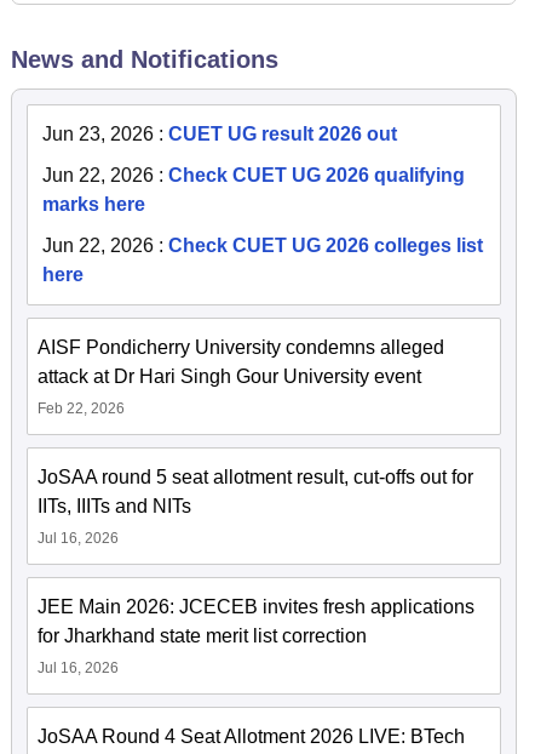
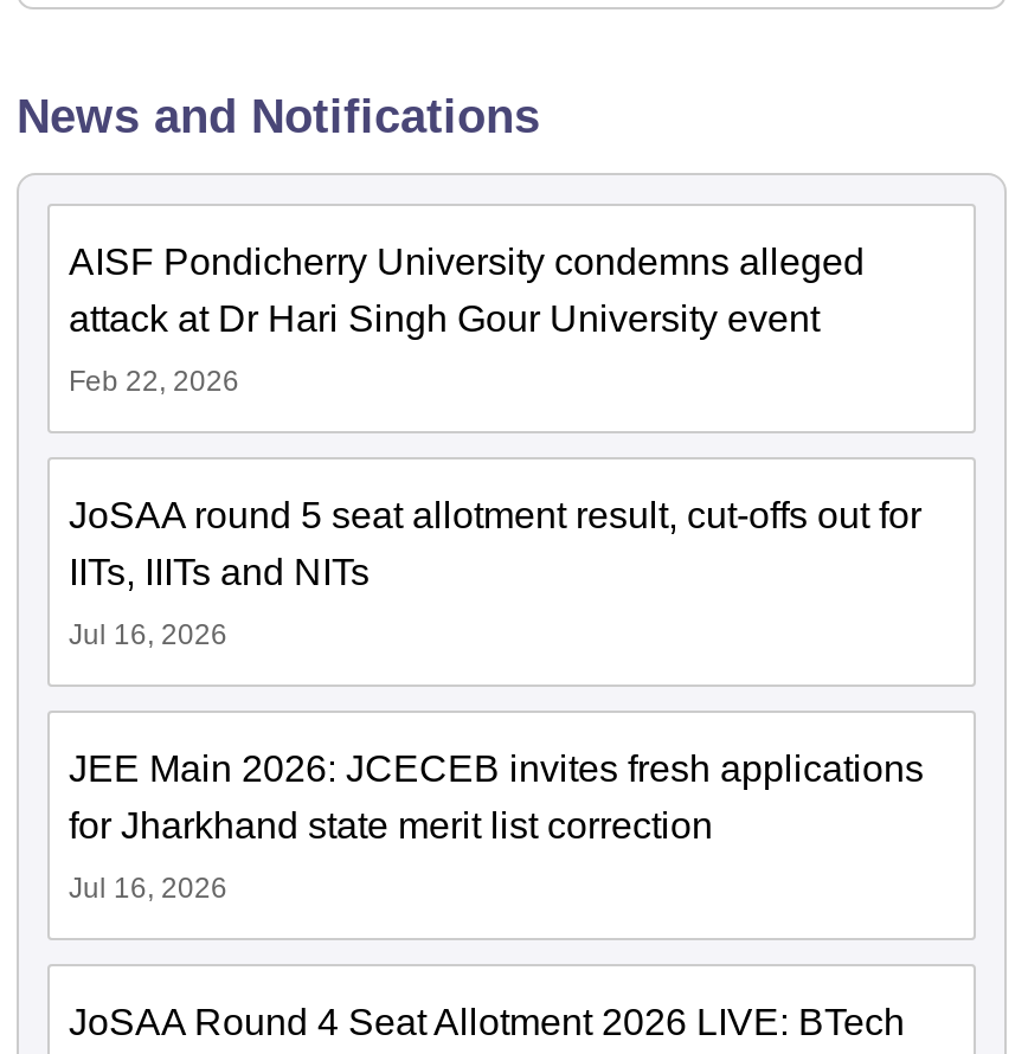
- Jun 23, 2026: CUET UG result 2026 out
- Jun 22, 2026: Check CUET UG 2026 qualifying
- marks here
- Jun 22, 2026: Check CUET UG 2026 colleges list
- here
